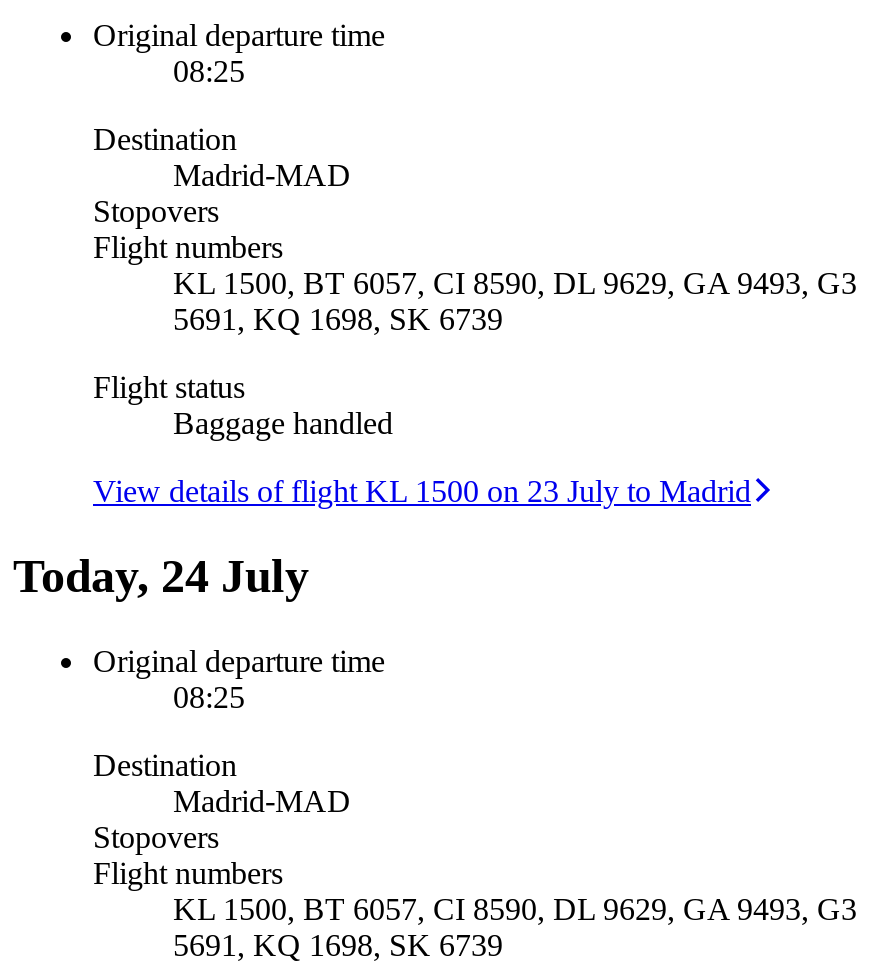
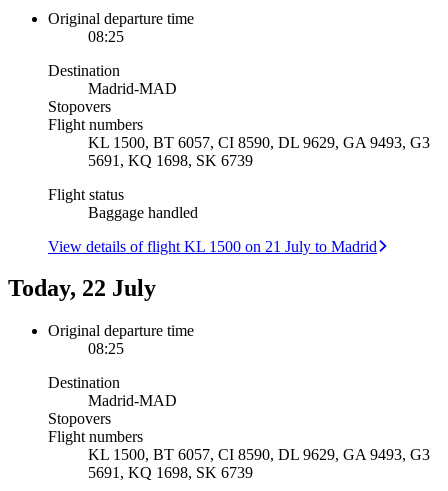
- View details of flight KL 1500 on 23 July to Madrid
+ View details of flight KL 1500 on 21 July to Madrid

- Today, 24 July
+ Today, 22 July
